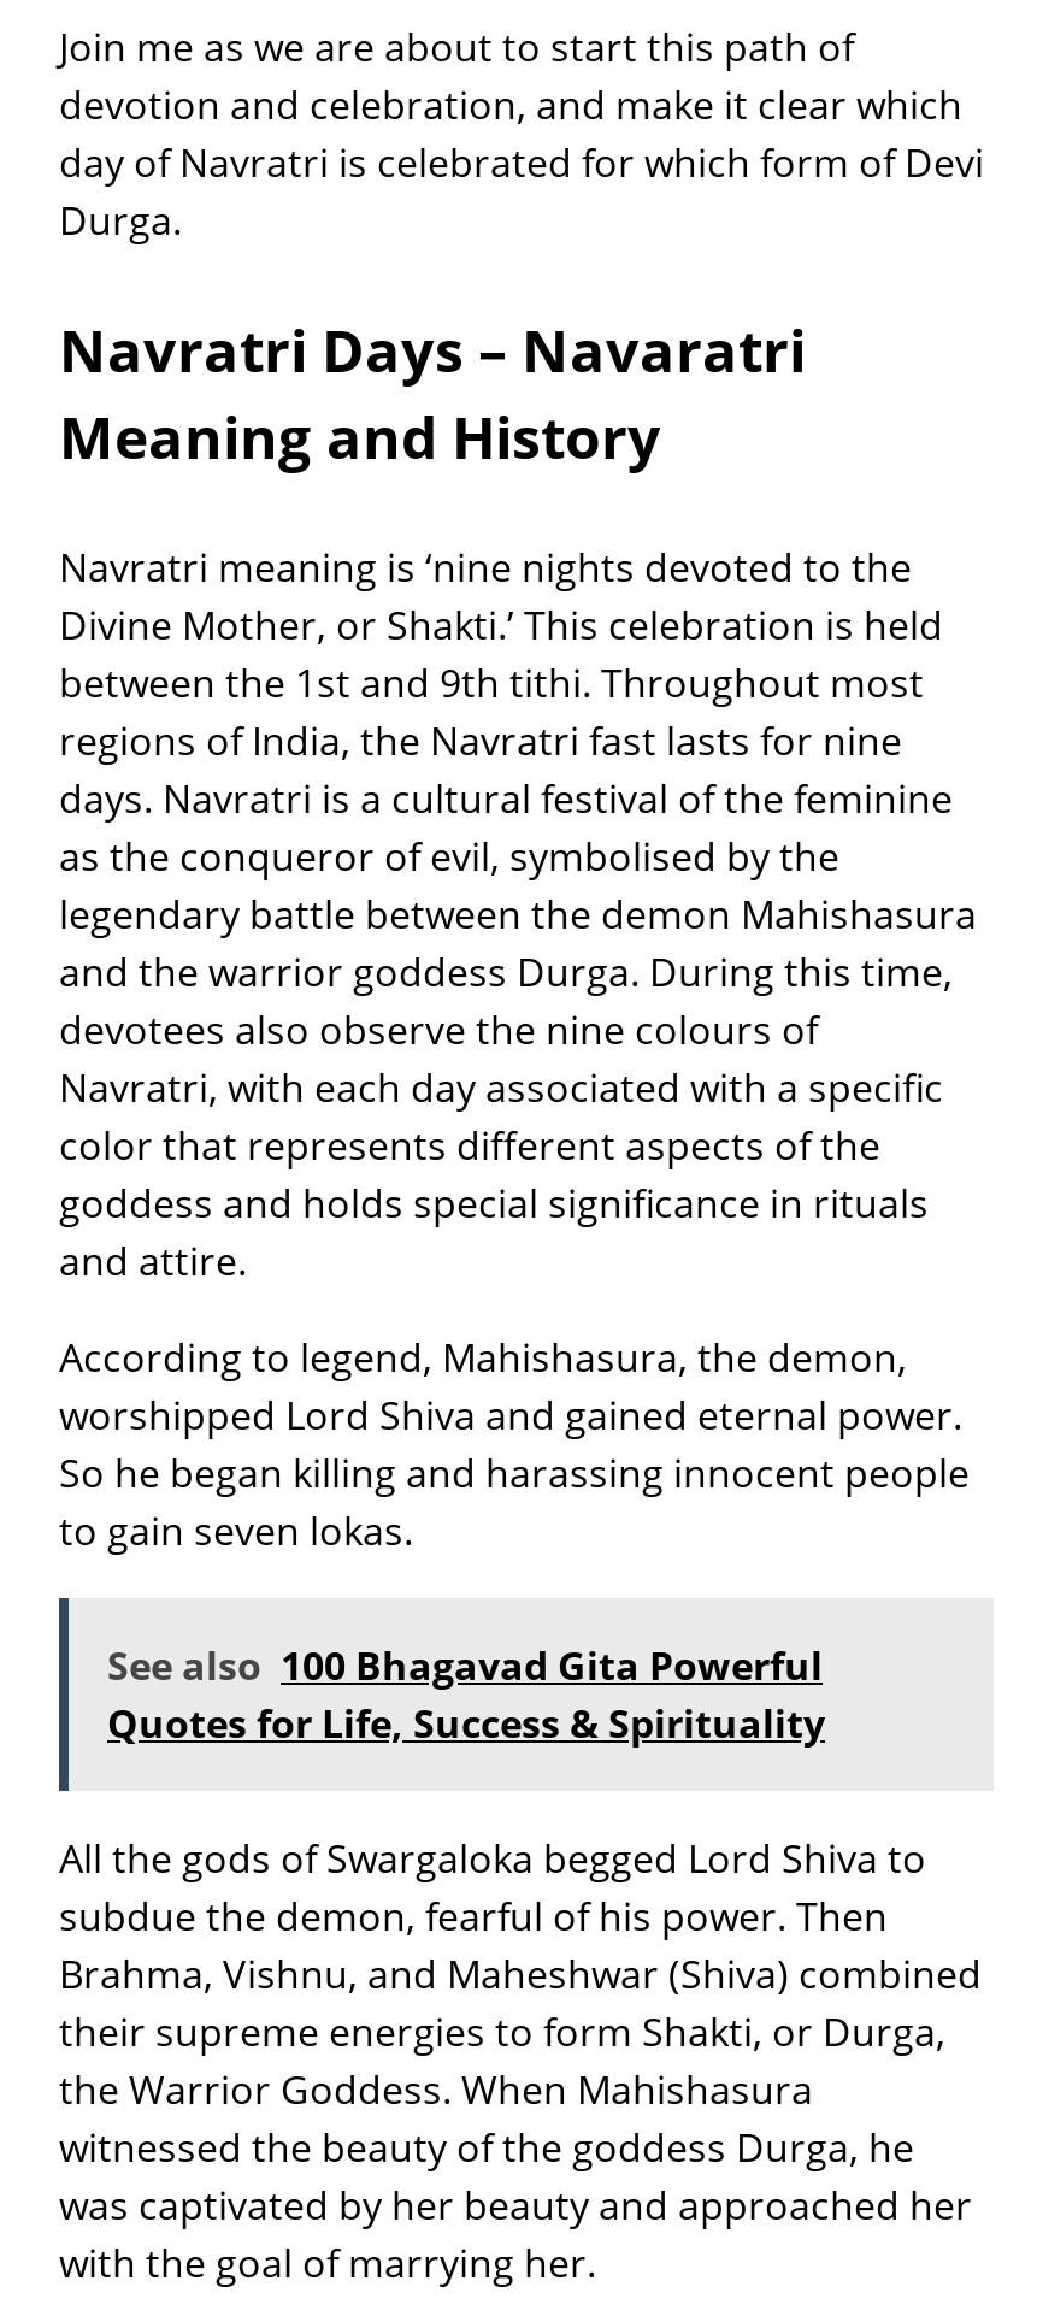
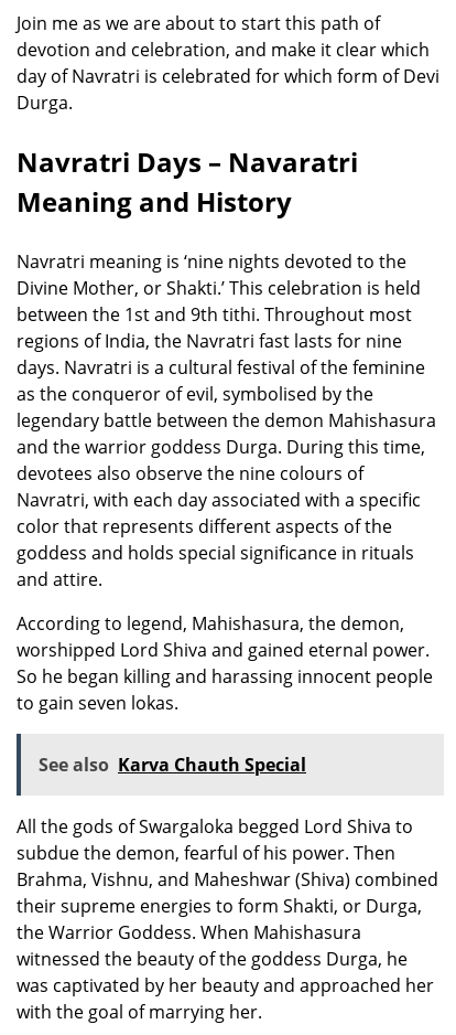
- See also 100 Bhagavad Gita Powerful
- Quotes for Life, Success & Spirituality
+ See also Karva Chauth Special
